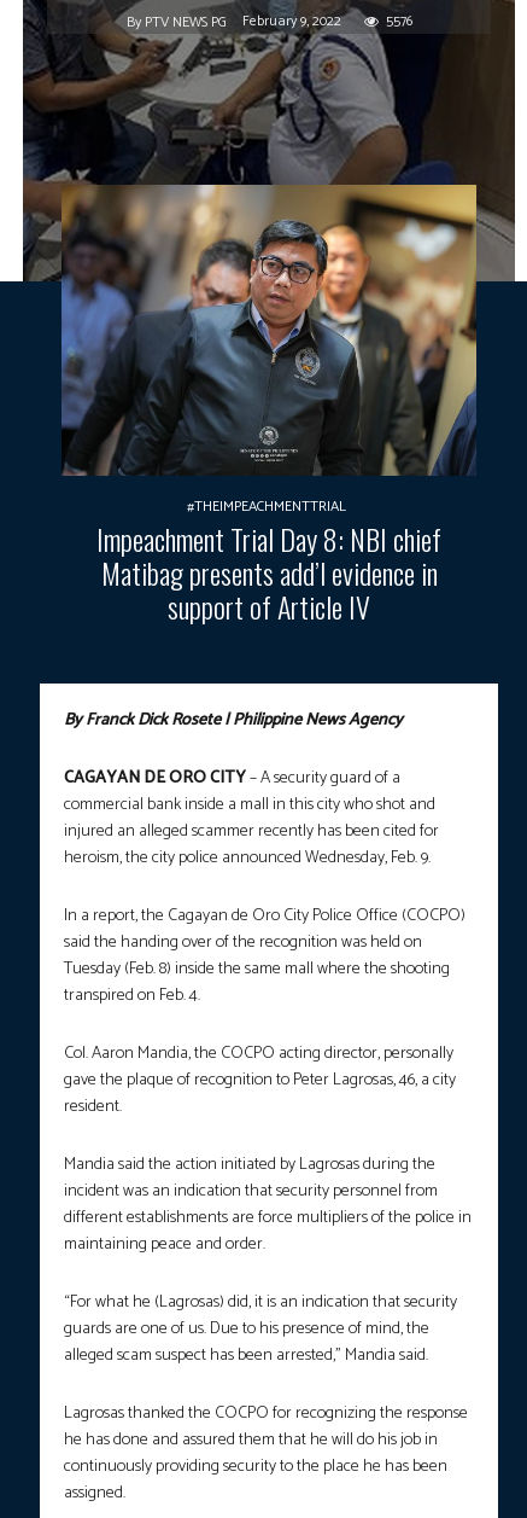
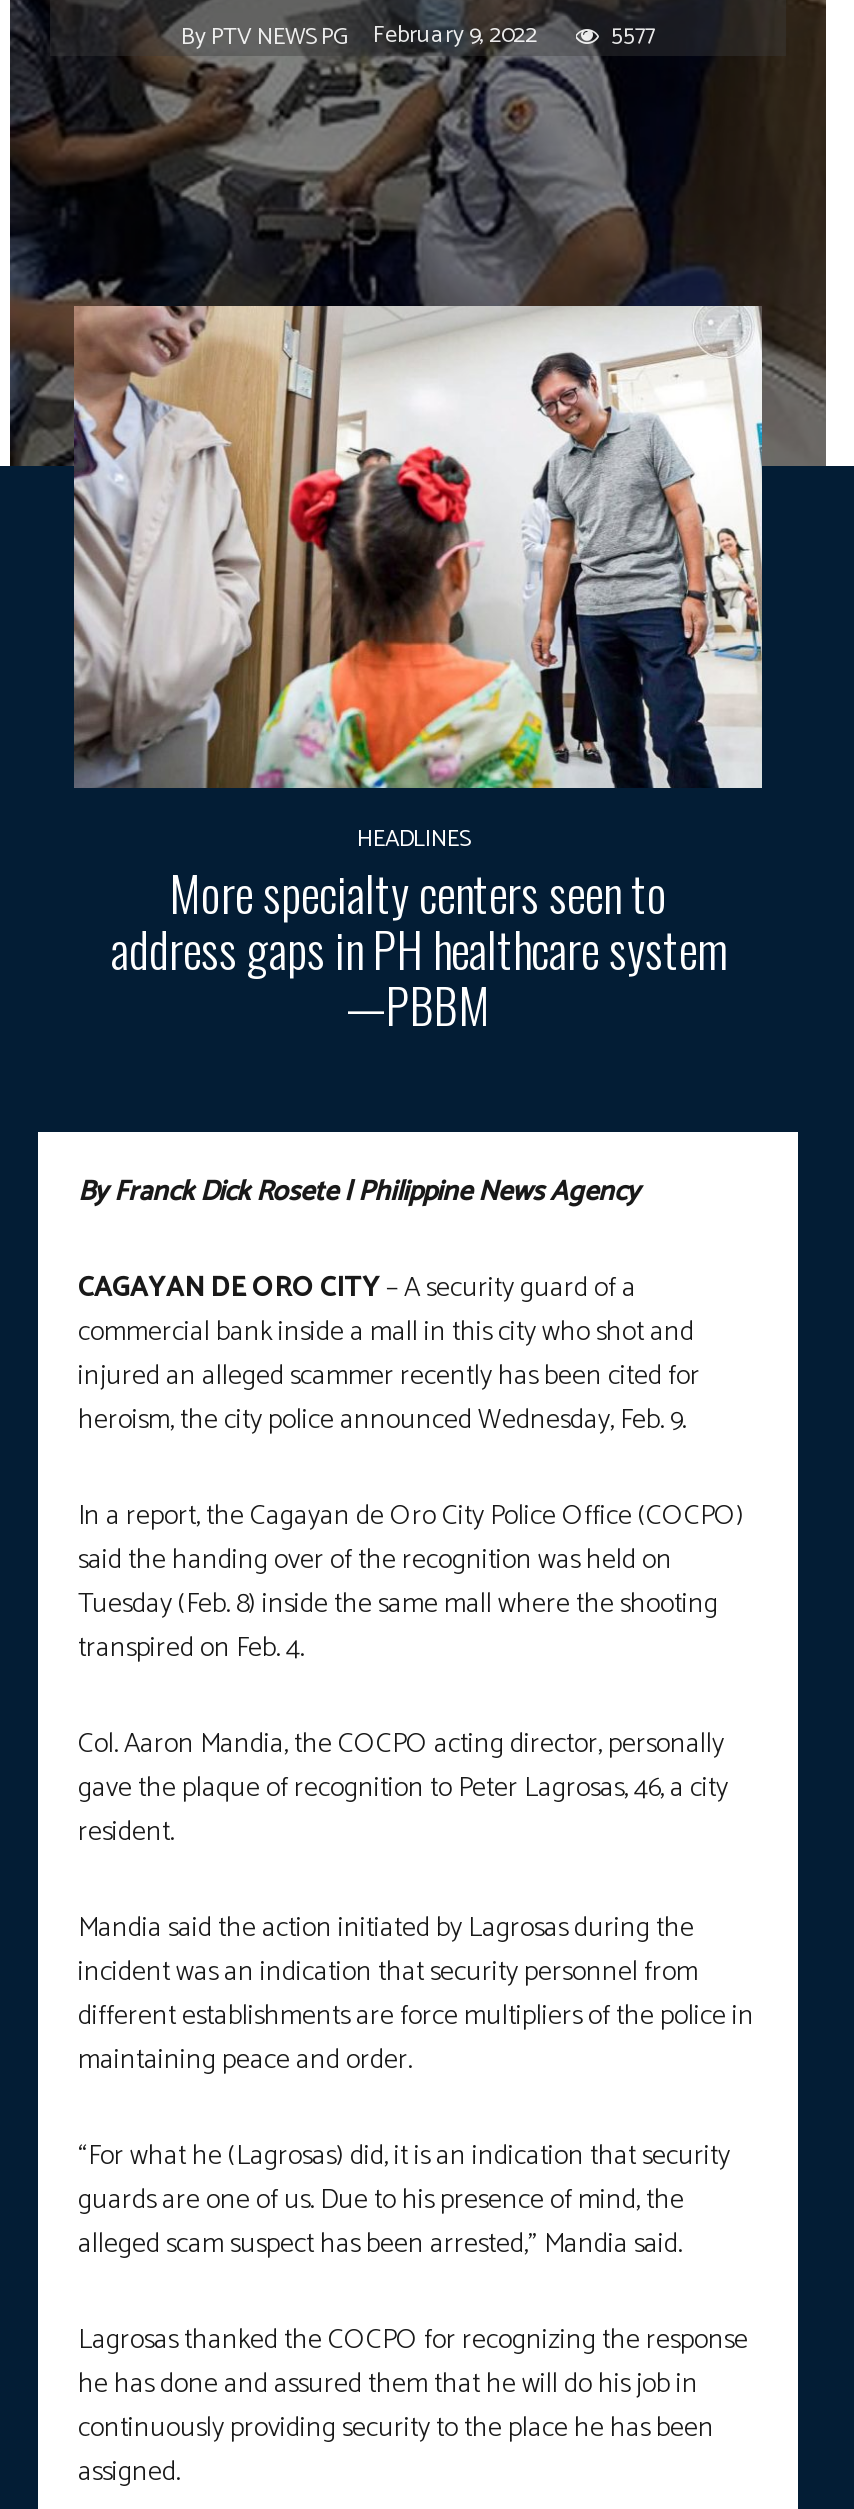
- By PTV NEWS PG February 9, 2022 5576
+ By PTV NEWS PG February 9, 2022 5577

- [image]
- #THEIMPEACHMENTTRIAL
- Impeachment Trial Day 8: NBI chief
- Matibag presents add’l evidence in
- support of Article IV
+ [image]
+ HEADLINES
+ More specialty centers seen to
+ address gaps in PH healthcare system
+ —PBBM
